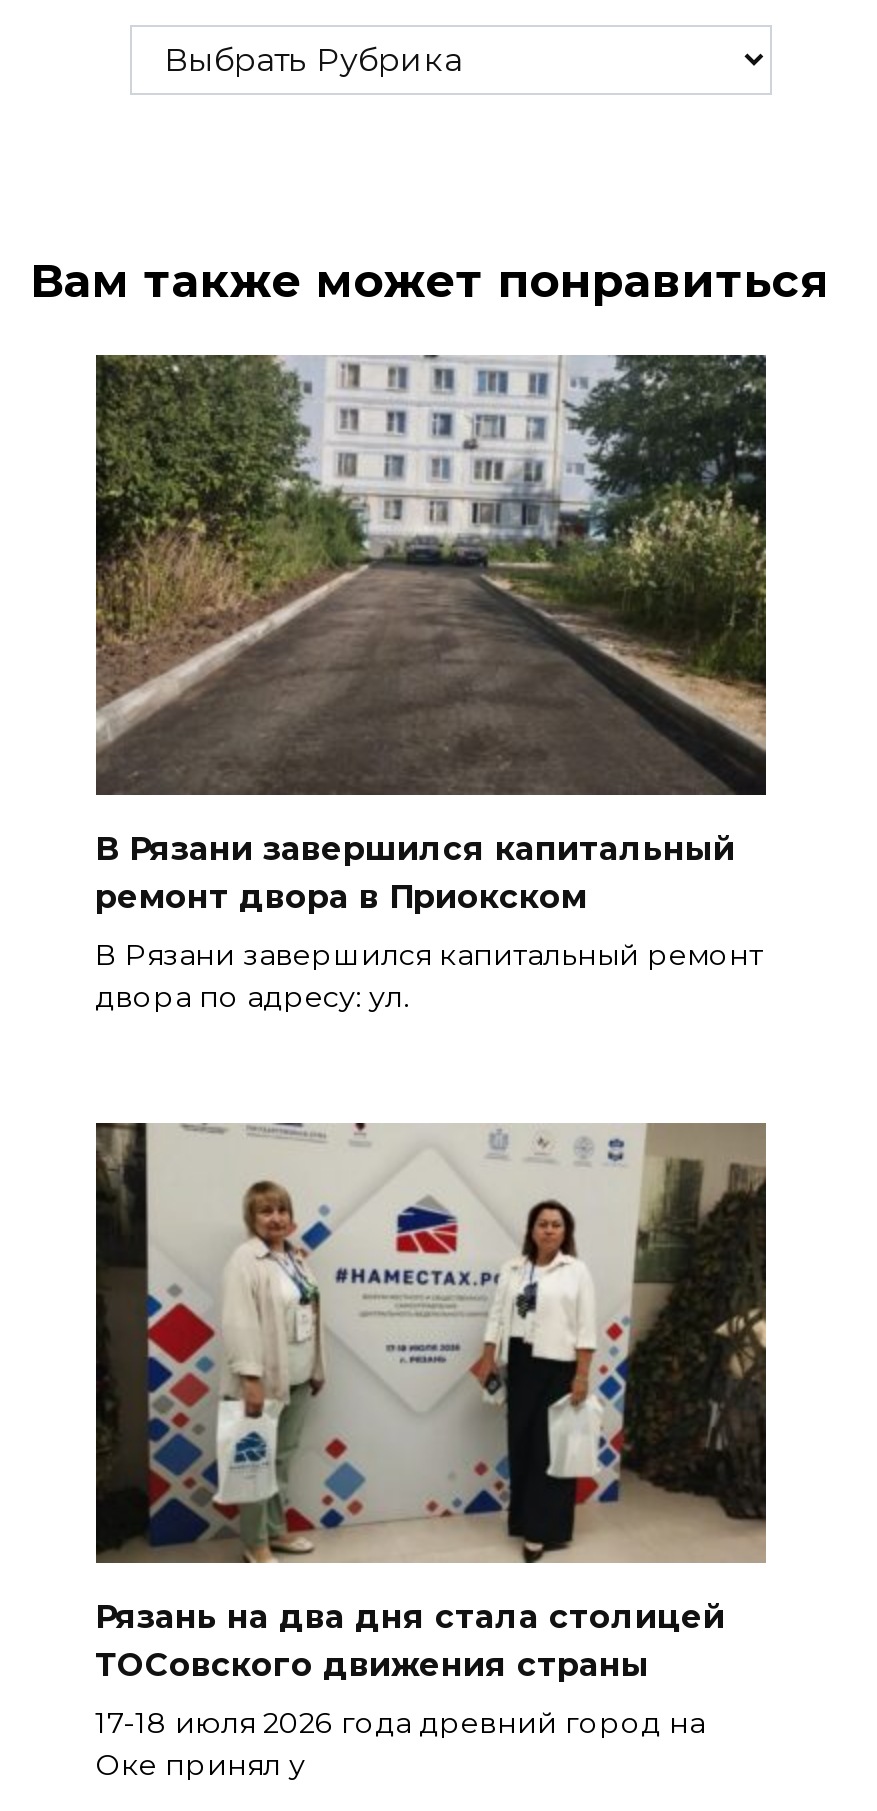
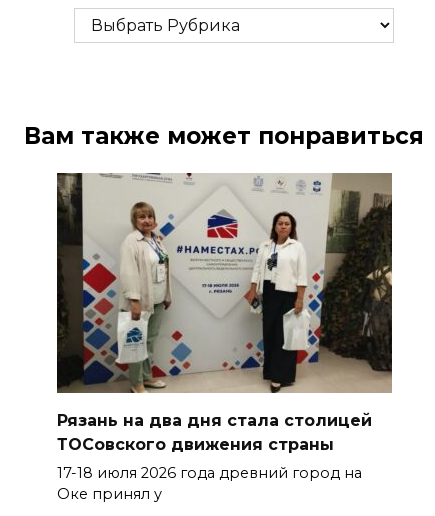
- [image]
- В Рязани завершился капитальный
- ремонт двора в Приокском
- В Рязани завершился капитальный ремонт
- двора по адресу: ул.
